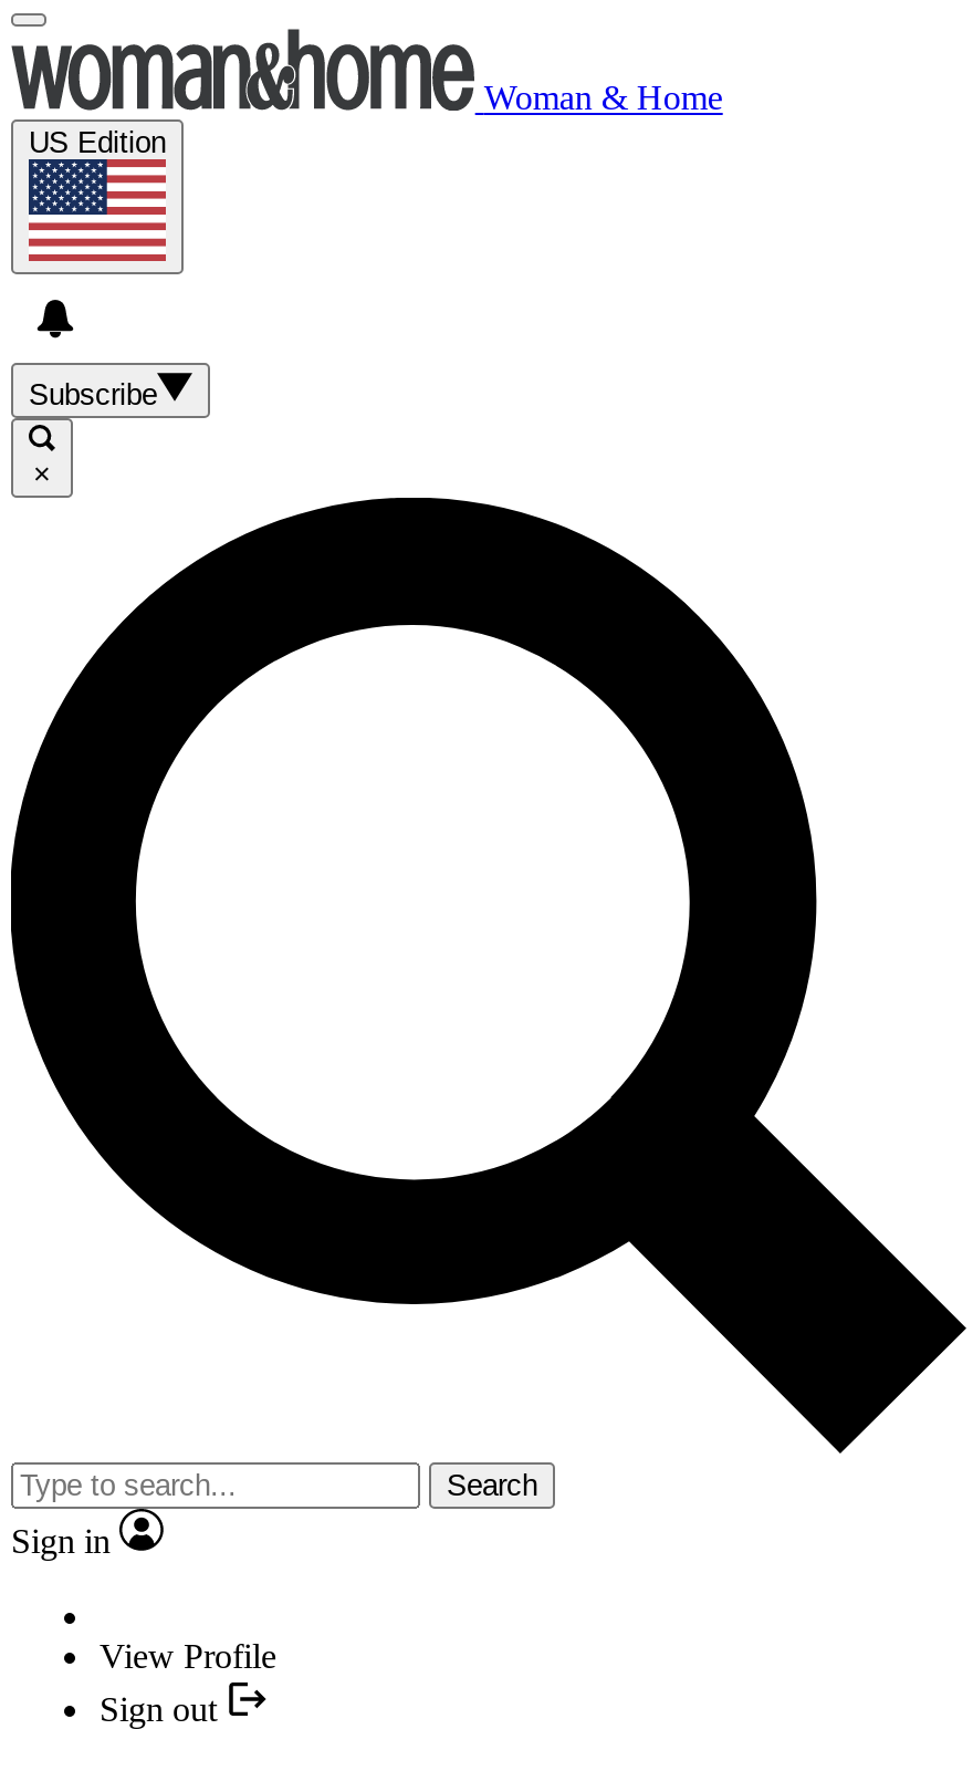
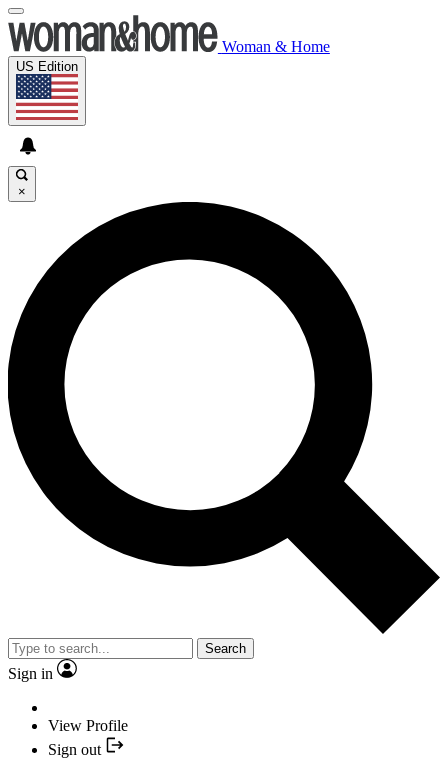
- Subscribe
